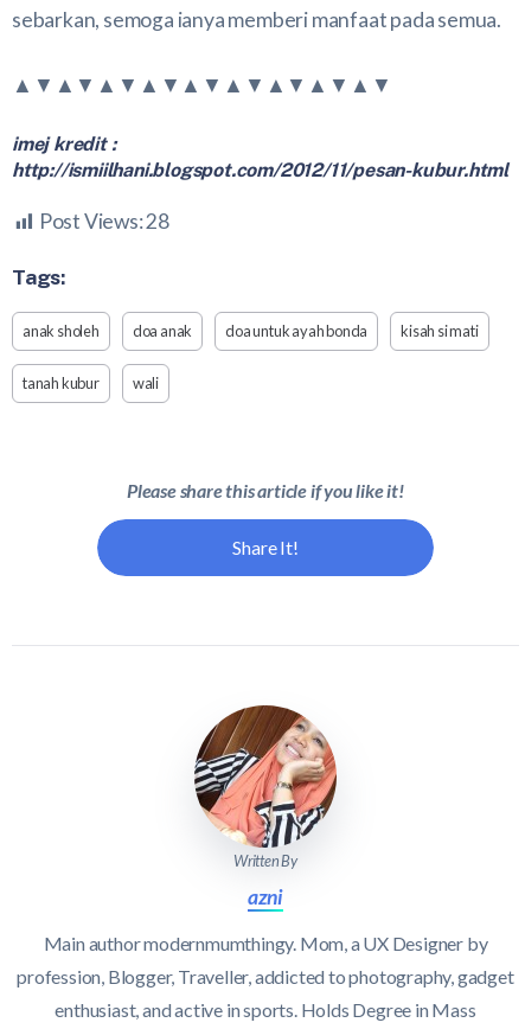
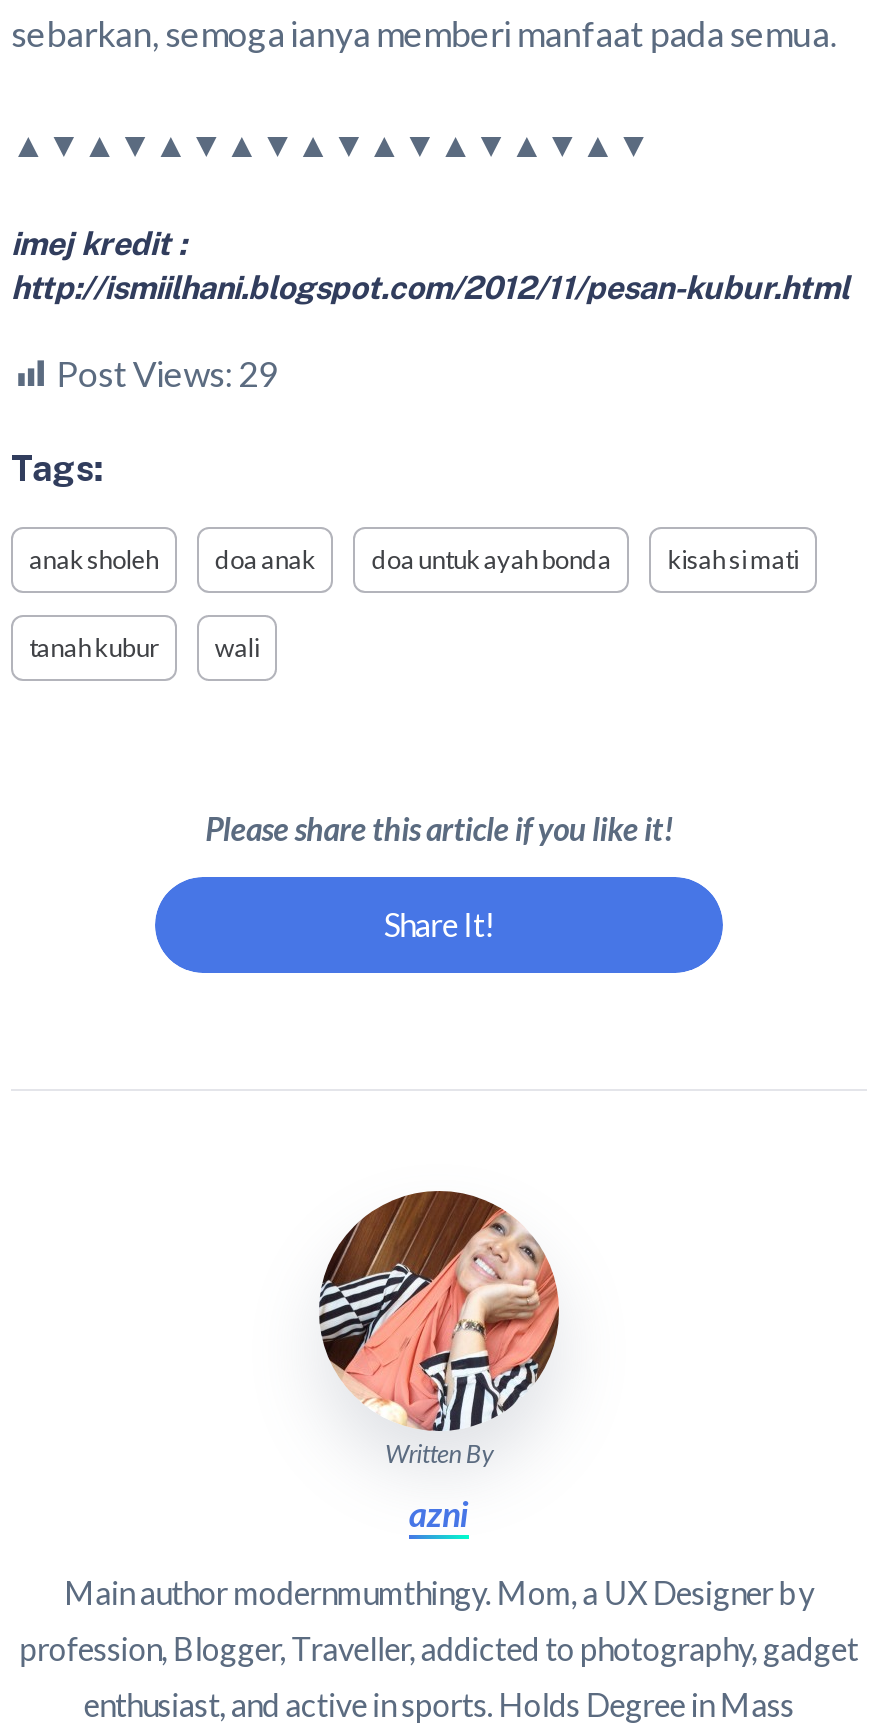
- Post Views: 28
+ Post Views: 29
